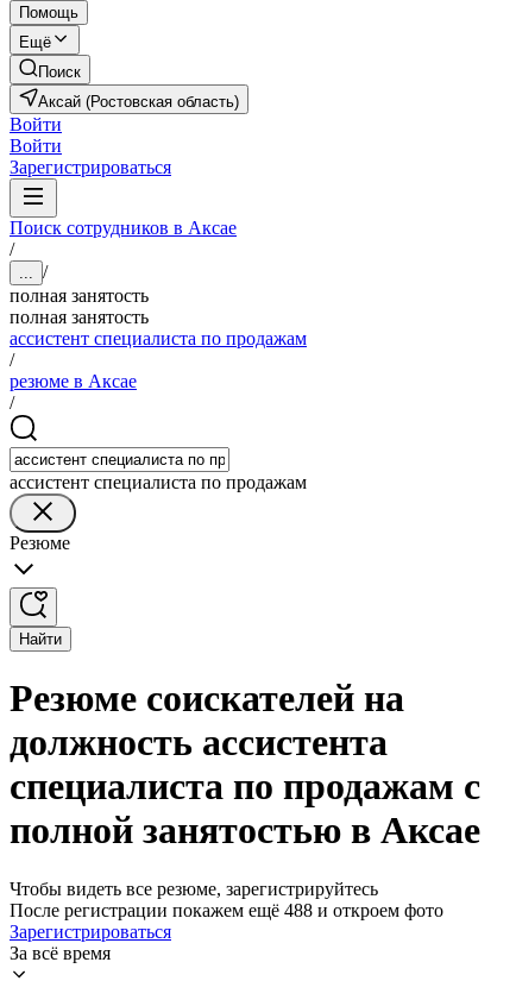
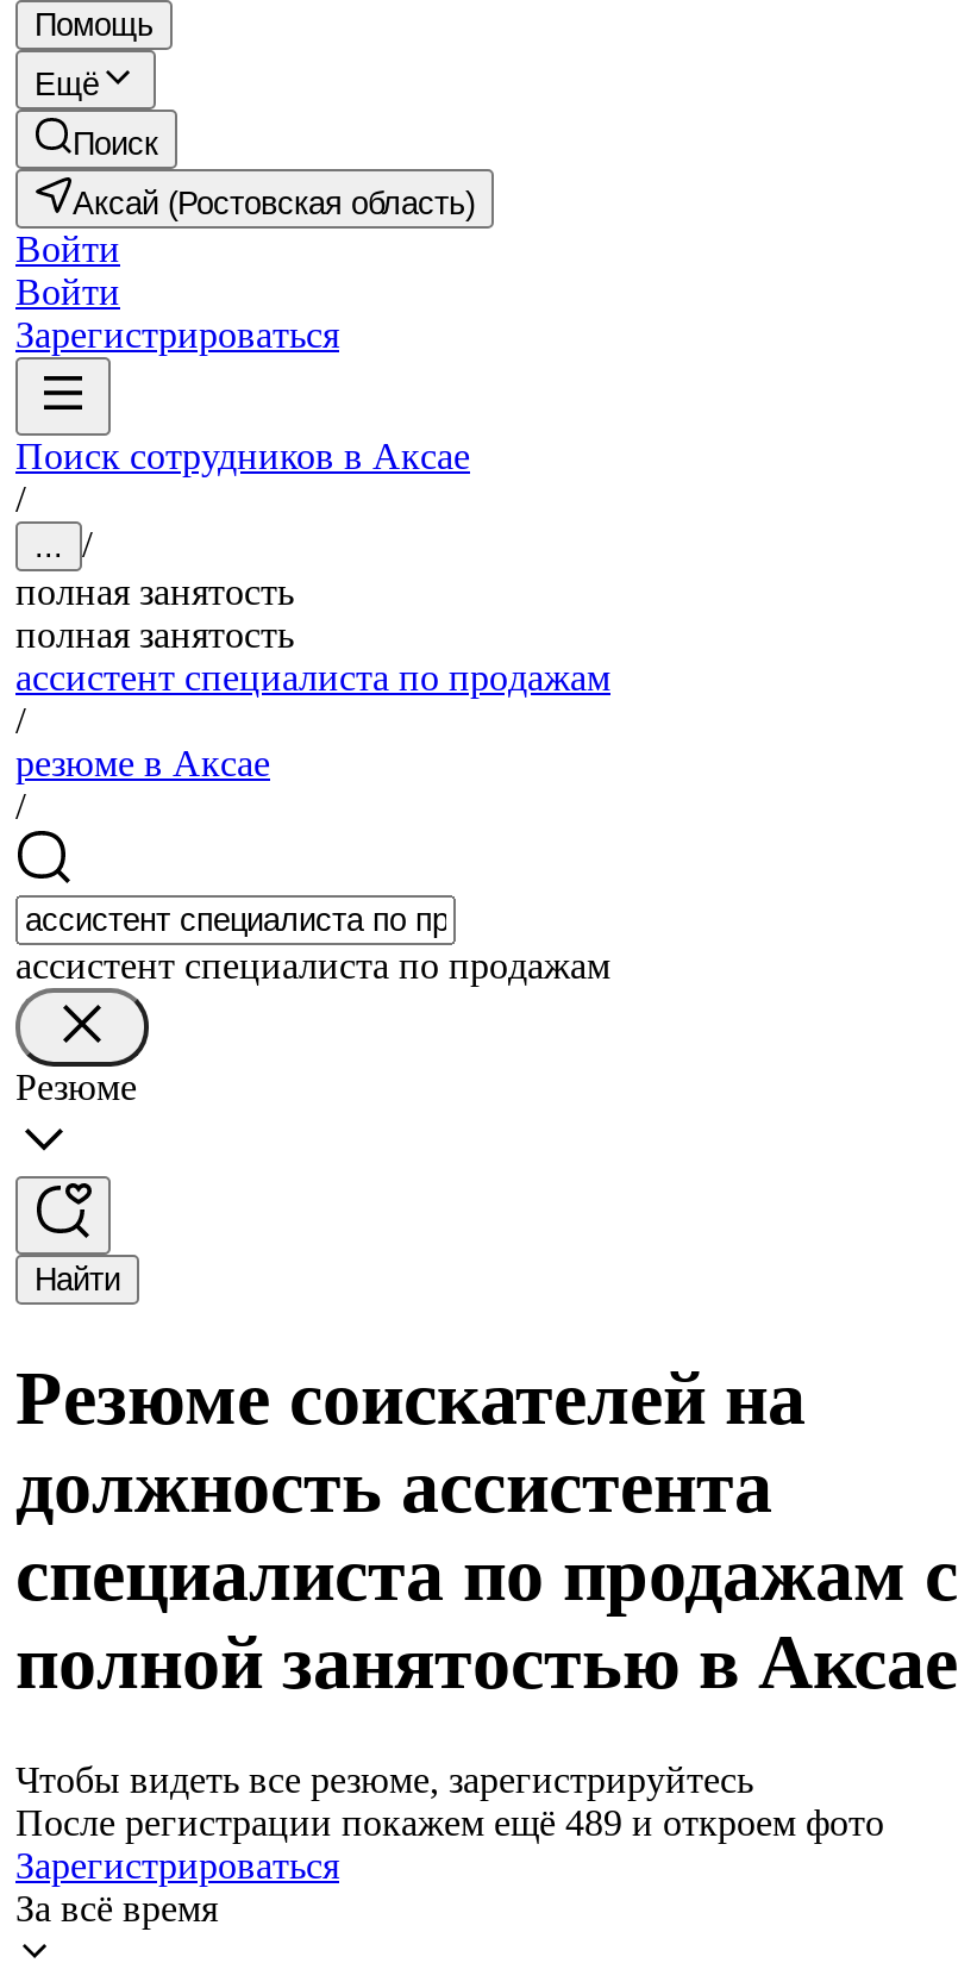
- После регистрации покажем ещё 488 и откроем фото
+ После регистрации покажем ещё 489 и откроем фото
